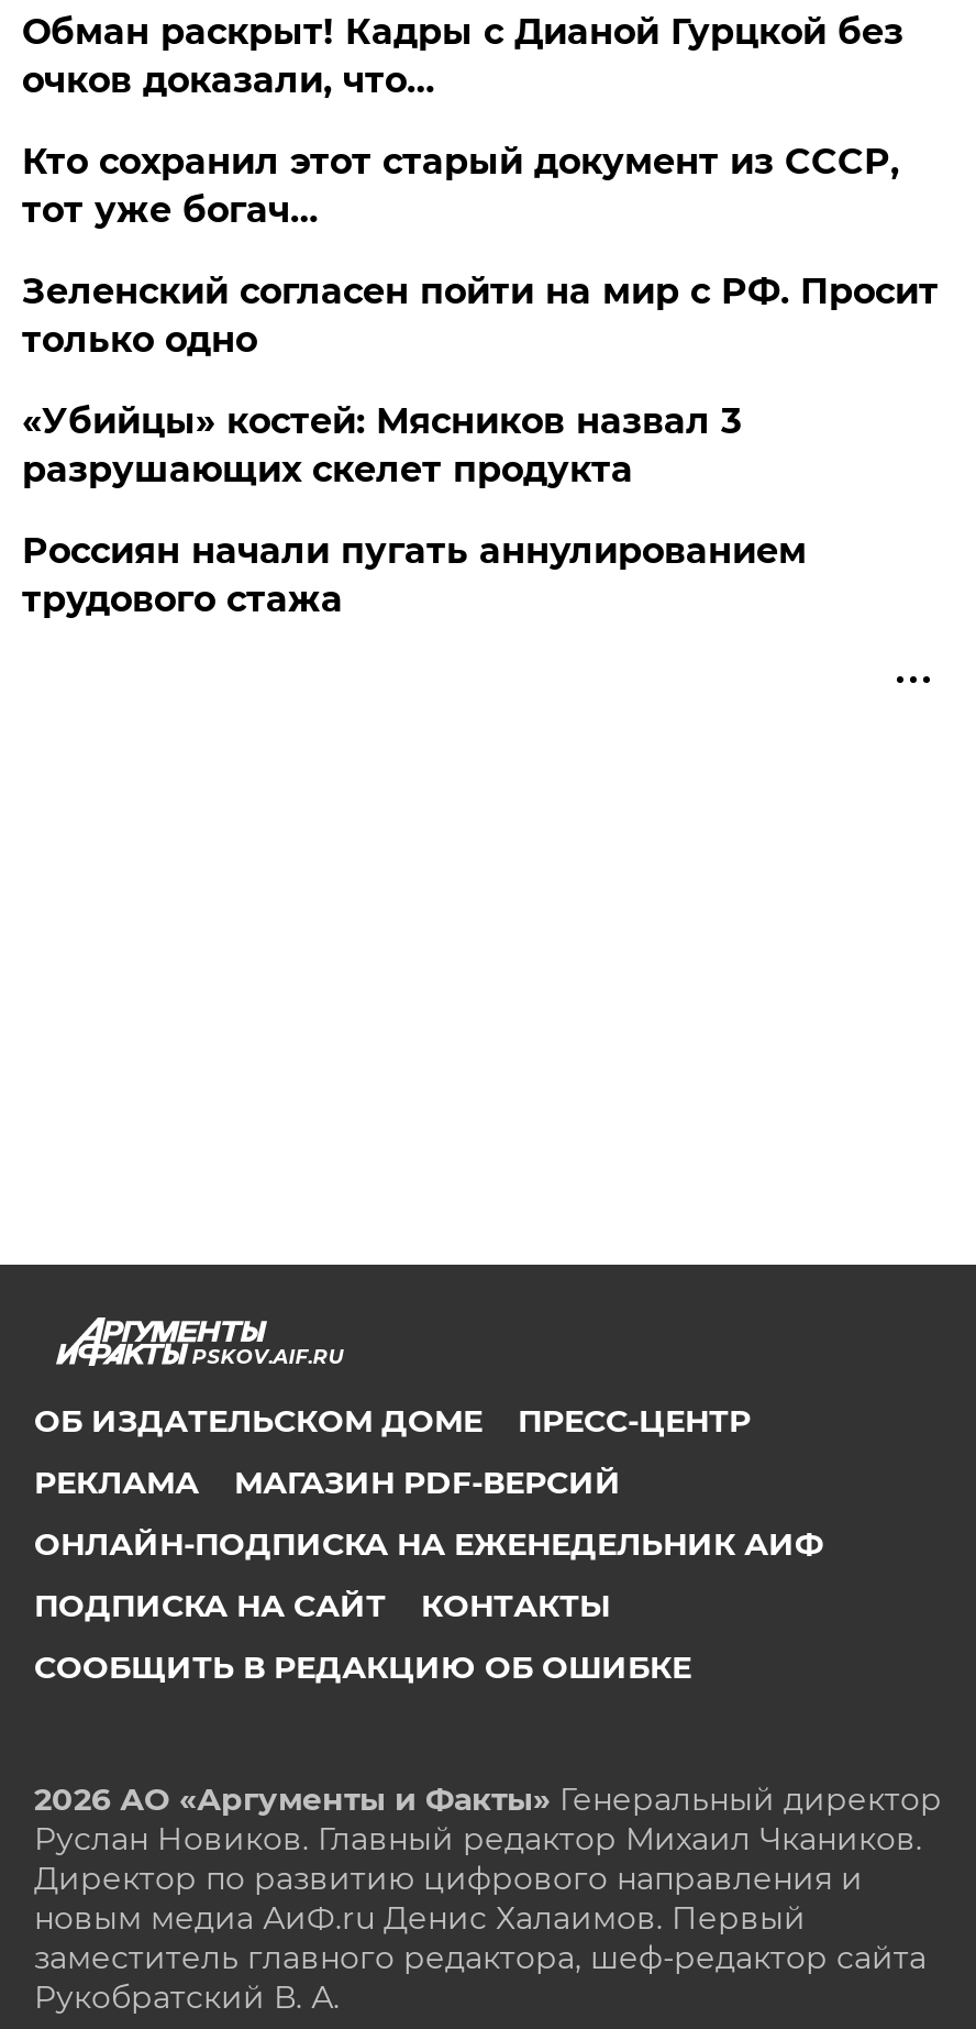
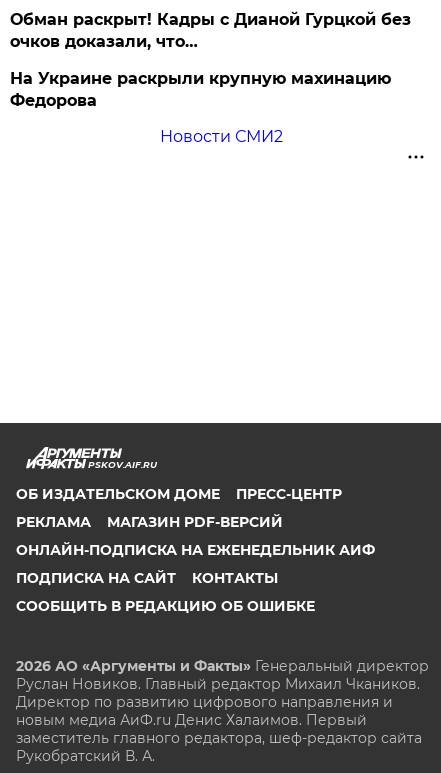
- Кто сохранил этот старый документ из СССР,
- тот уже богач…
- Зеленский согласен пойти на мир с РФ. Просит
- только одно
- «Убийцы» костей: Мясников назвал 3
- разрушающих скелет продукта
- Россиян начали пугать аннулированием
- трудового стажа
+ На Украине раскрыли крупную махинацию
+ Федорова
+ Новости СМИ2
